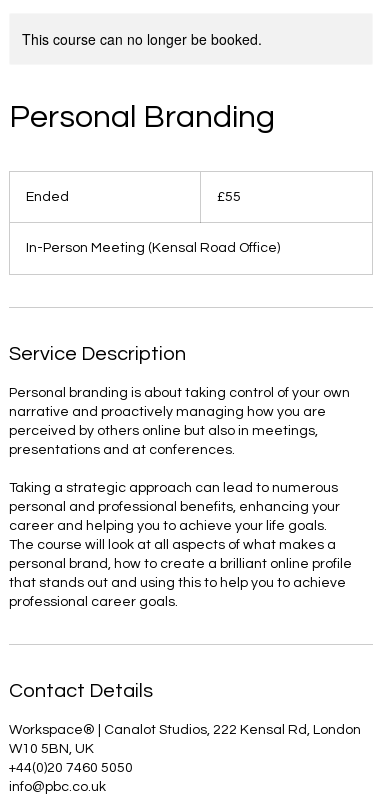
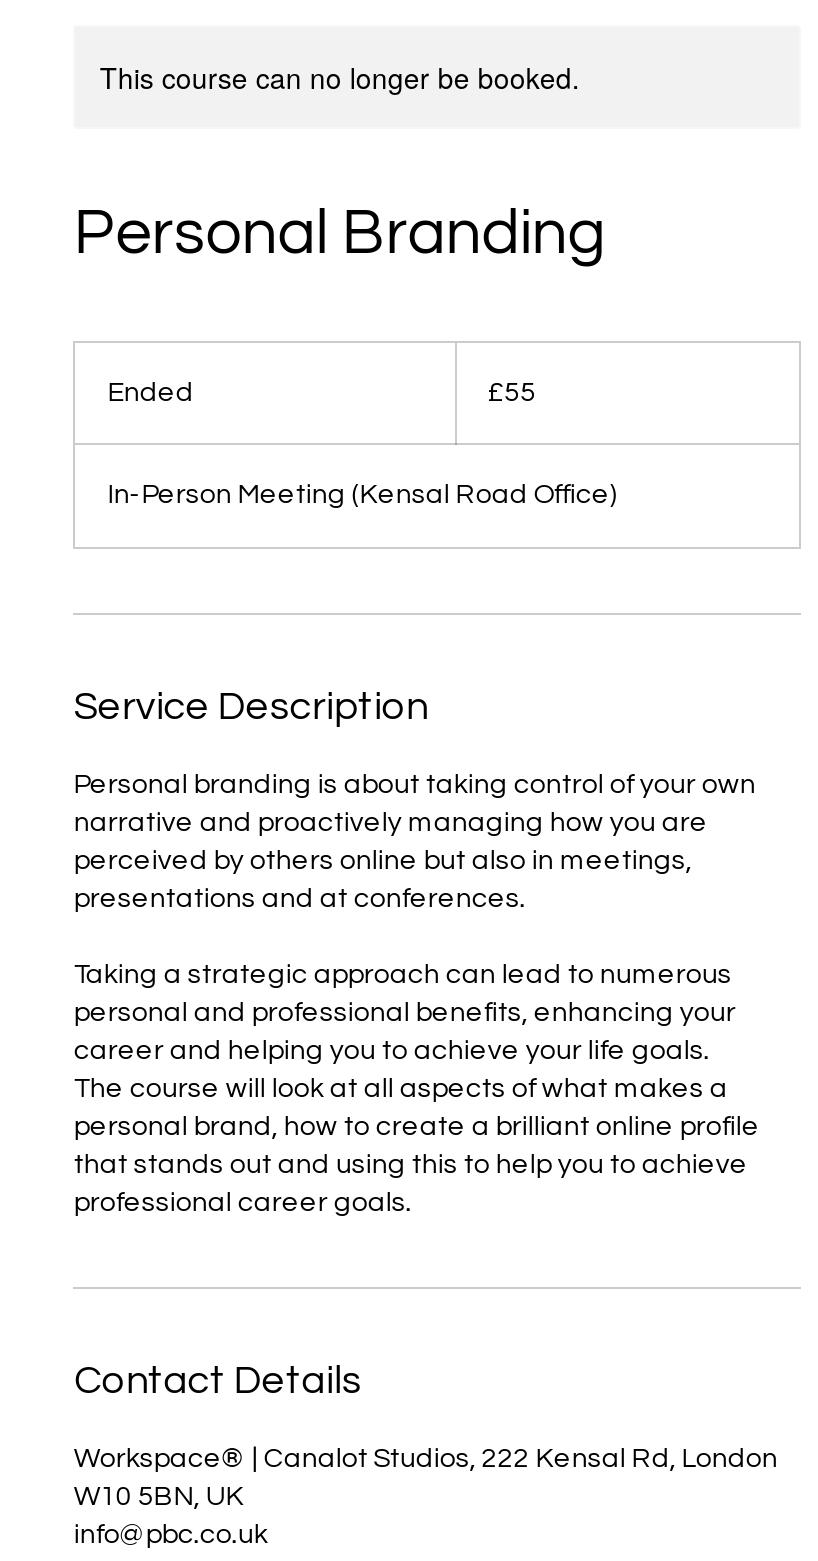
- +44(0)20 7460 5050
